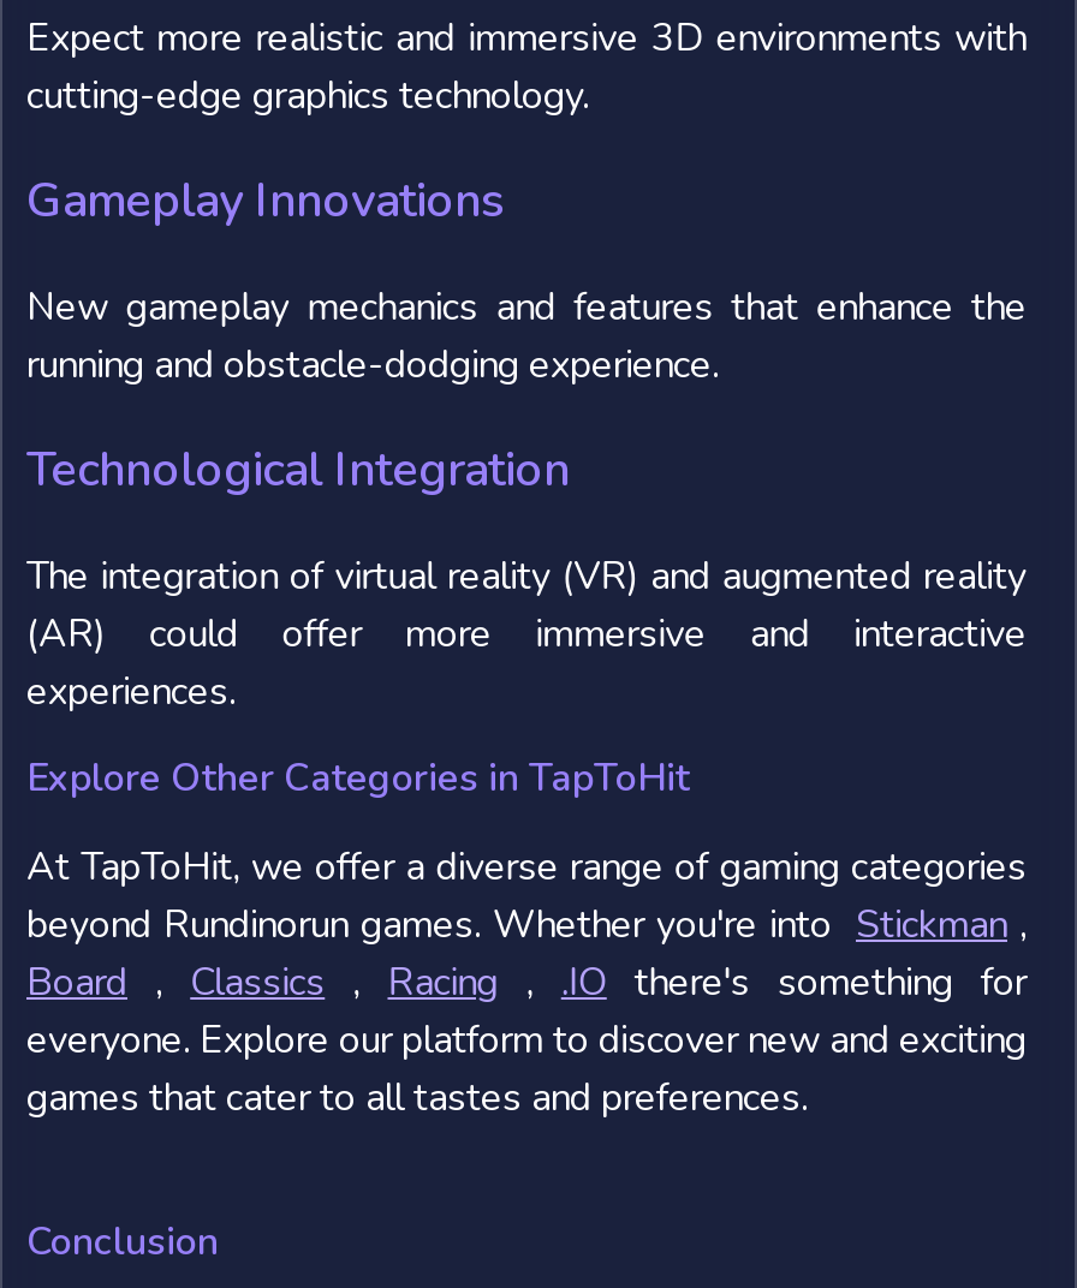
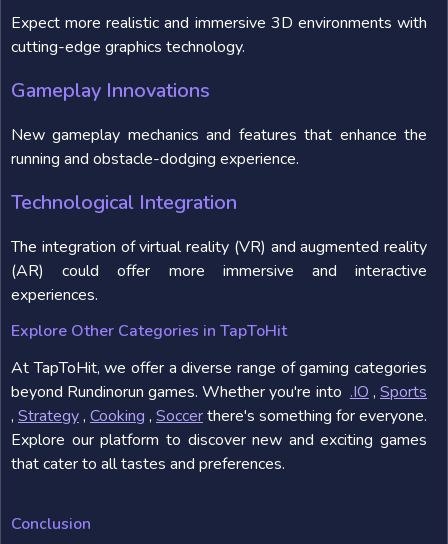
- beyond Rundinorun games. Whether you're into Stickman,
- Board, Classics, Racing,.IO there's something for
- everyone. Explore our platform to discover new and exciting
- games that cater to all tastes and preferences.
+ beyond Rundinorun games. Whether you're into.IO, Sports
+ , Strategy, Cooking, Soccer there's something for everyone.
+ Explore our platform to discover new and exciting games
+ that cater to all tastes and preferences.
